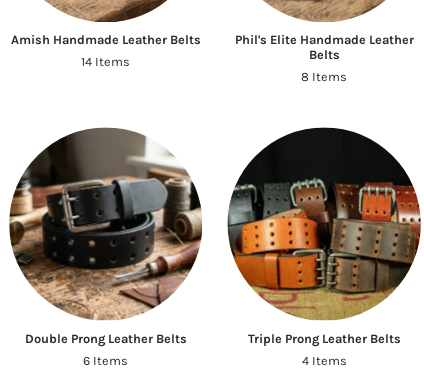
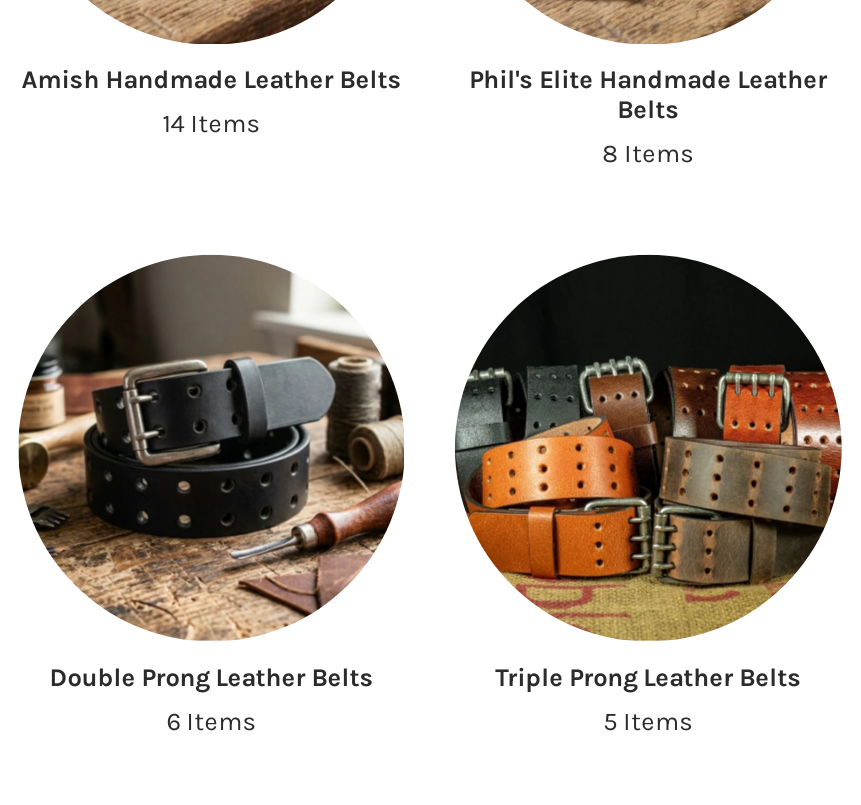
- 4 Items
+ 5 Items
